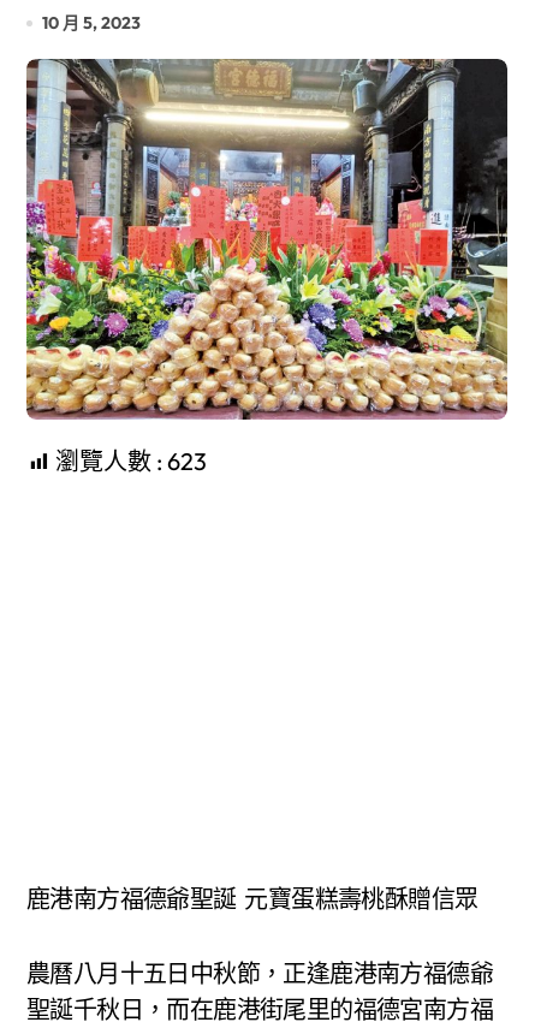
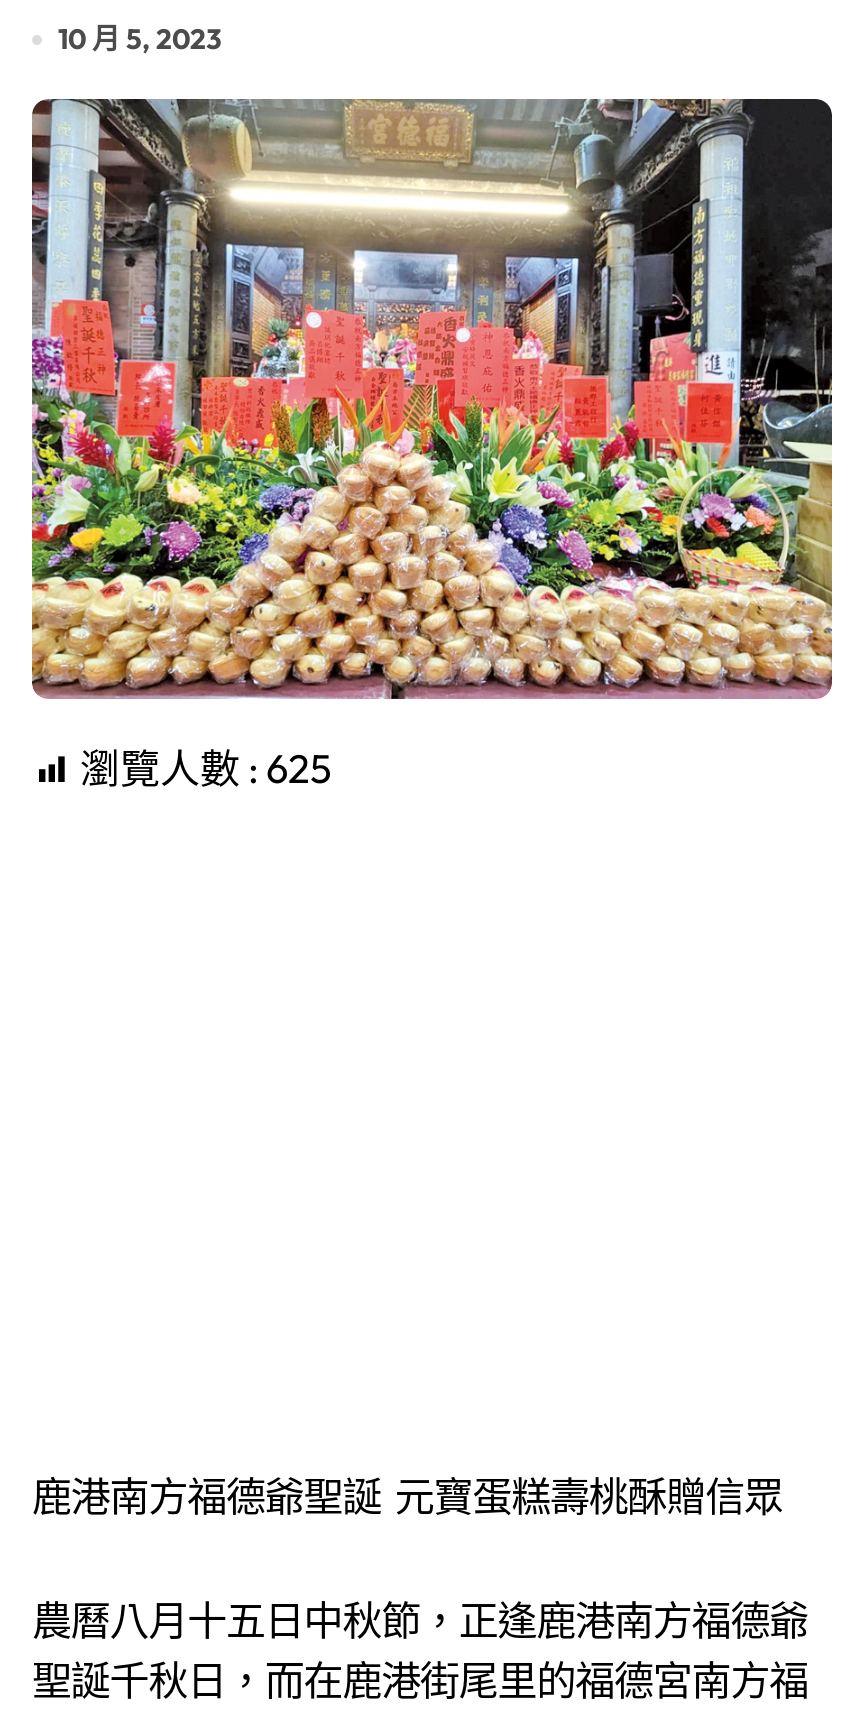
- 瀏覽人數 : 623
+ 瀏覽人數 : 625
